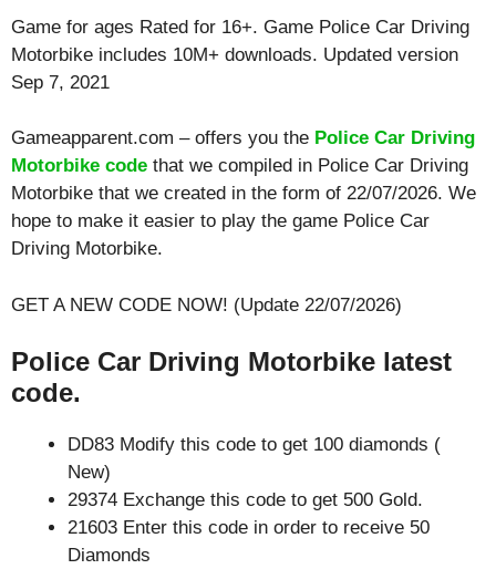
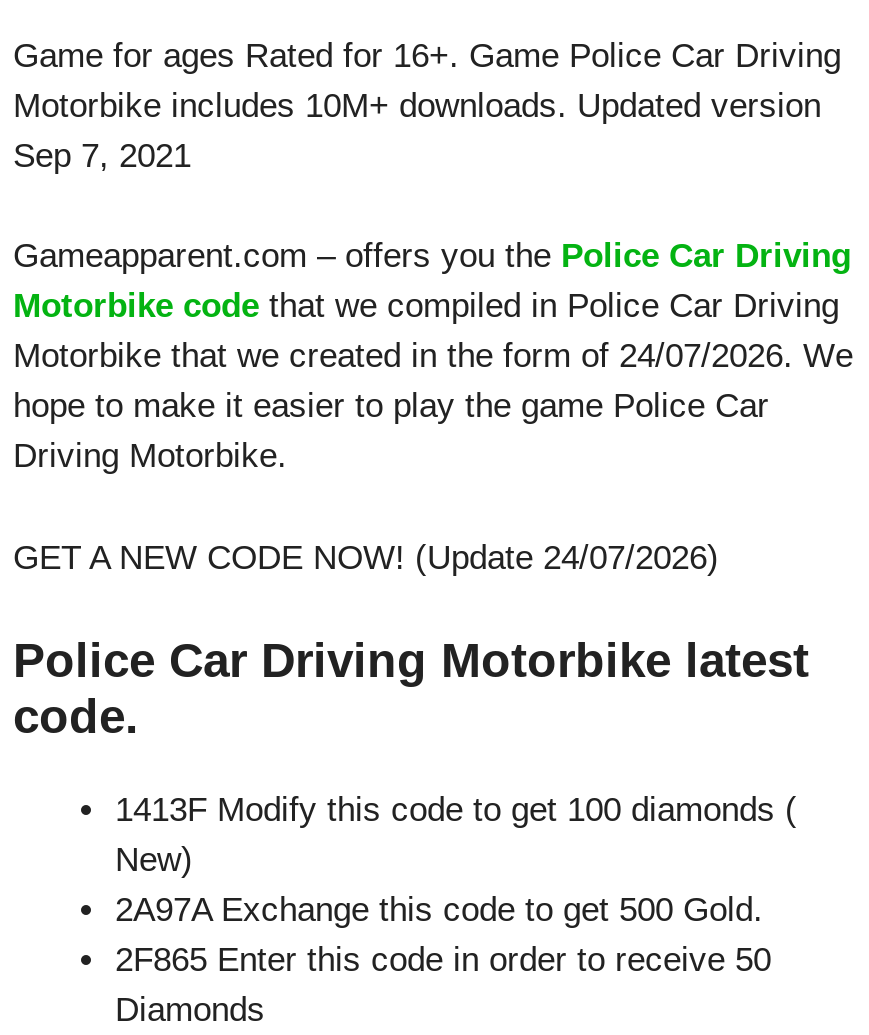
- Motorbike that we created in the form of 22/07/2026. We
+ Motorbike that we created in the form of 24/07/2026. We

- GET A NEW CODE NOW! (Update 22/07/2026)
+ GET A NEW CODE NOW! (Update 24/07/2026)

- DD83 Modify this code to get 100 diamonds (
+ 1413F Modify this code to get 100 diamonds (

- 29374 Exchange this code to get 500 Gold.
+ 2A97A Exchange this code to get 500 Gold.

- 21603 Enter this code in order to receive 50
+ 2F865 Enter this code in order to receive 50
